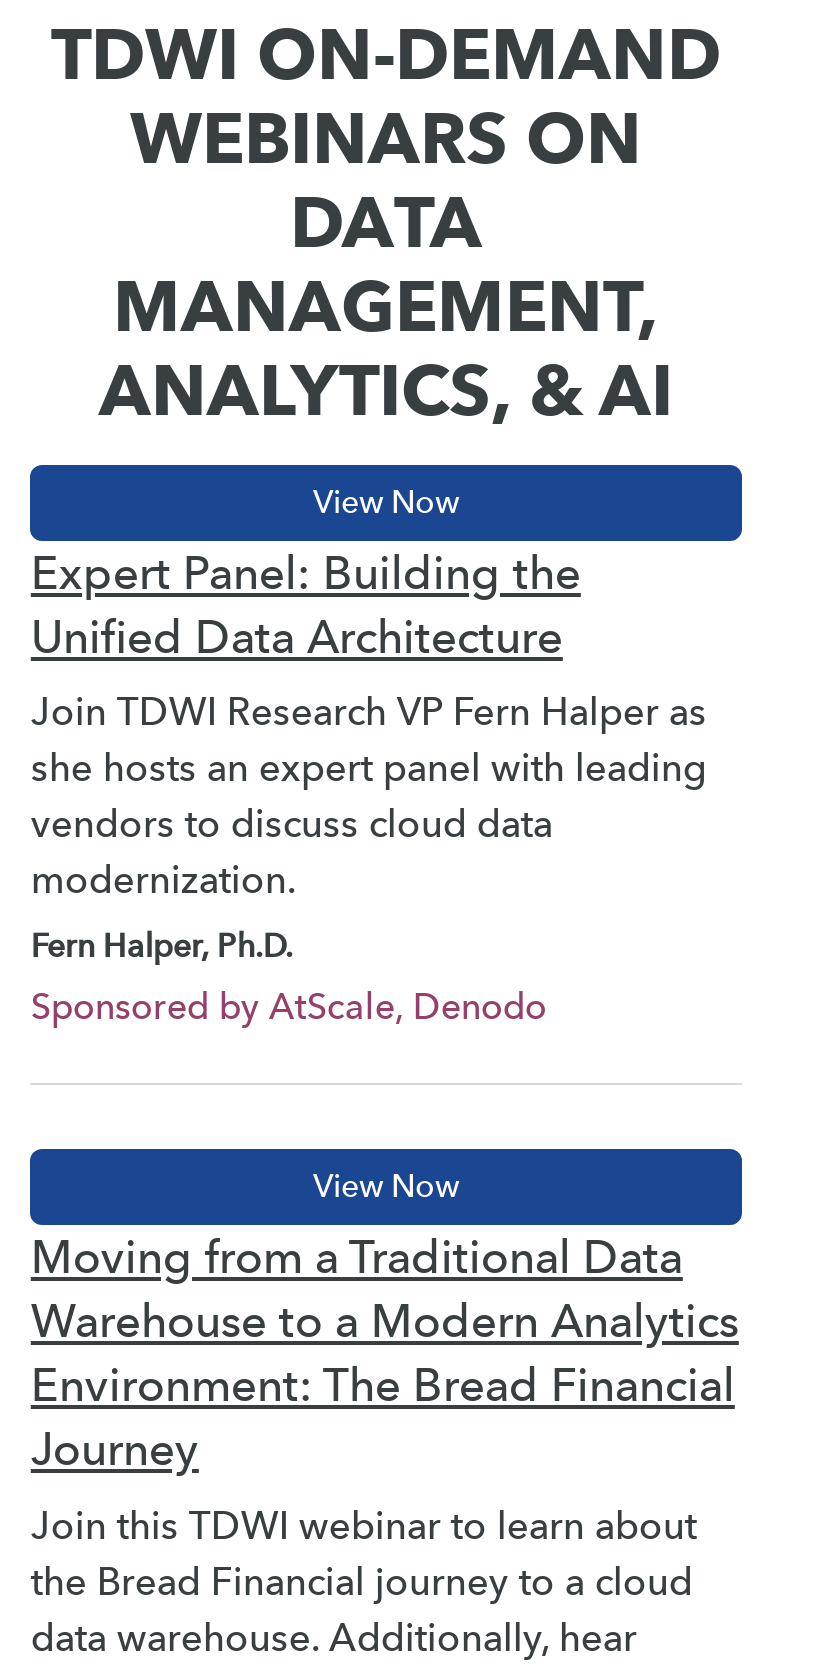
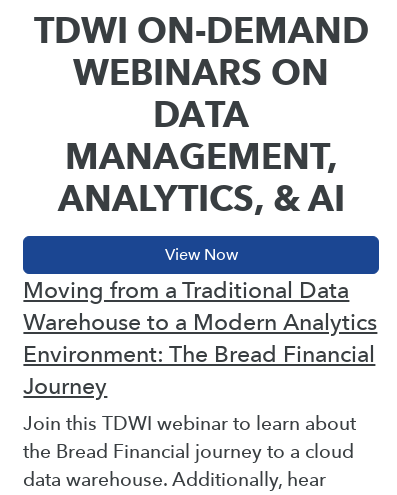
- Expert Panel: Building the
- Unified Data Architecture
- Join TDWI Research VP Fern Halper as
- she hosts an expert panel with leading
- vendors to discuss cloud data
- modernization.
- Fern Halper, Ph.D.
- Sponsored by AtScale, Denodo
